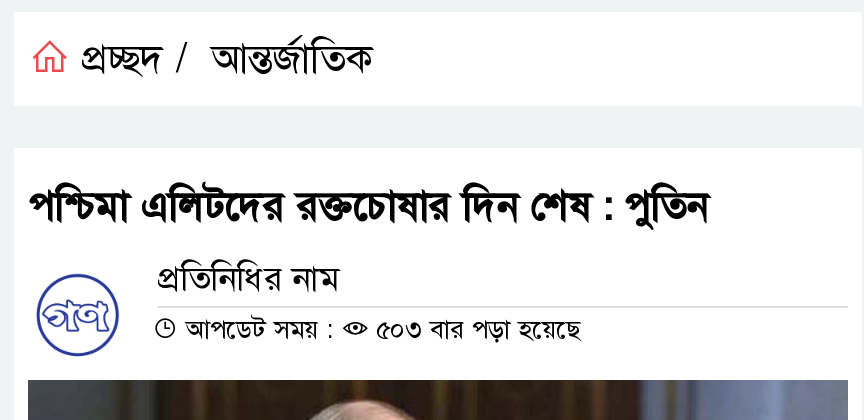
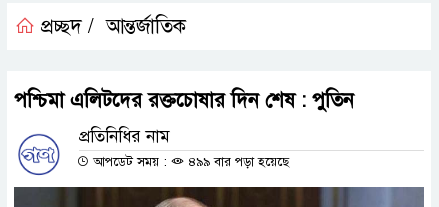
- আপডেট সময় : ৫০৩ বার পড়া হয়েছে
+ আপডেট সময় : ৪৯৯ বার পড়া হয়েছে
